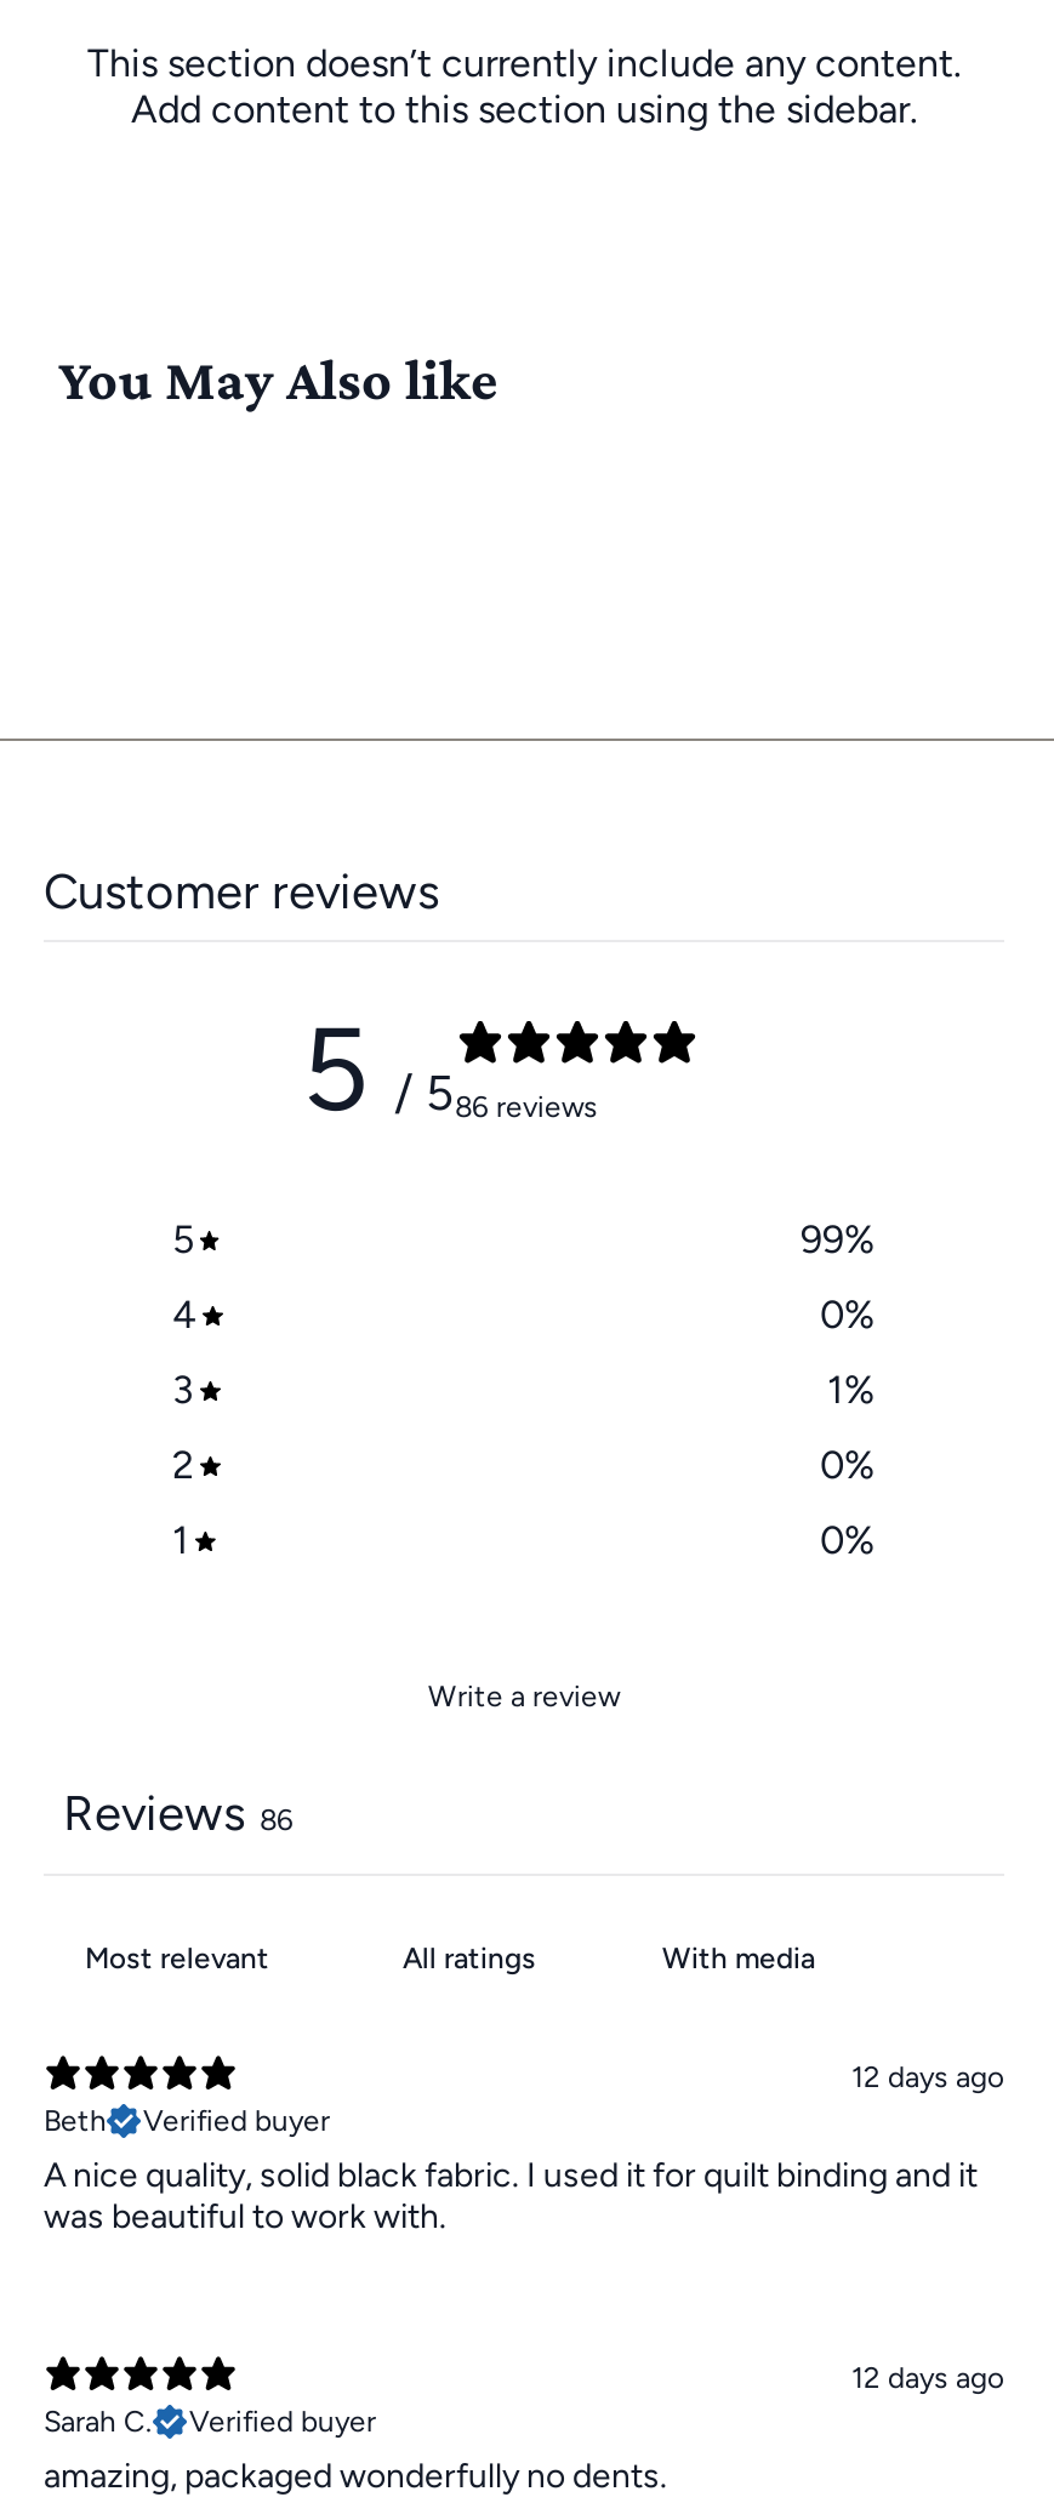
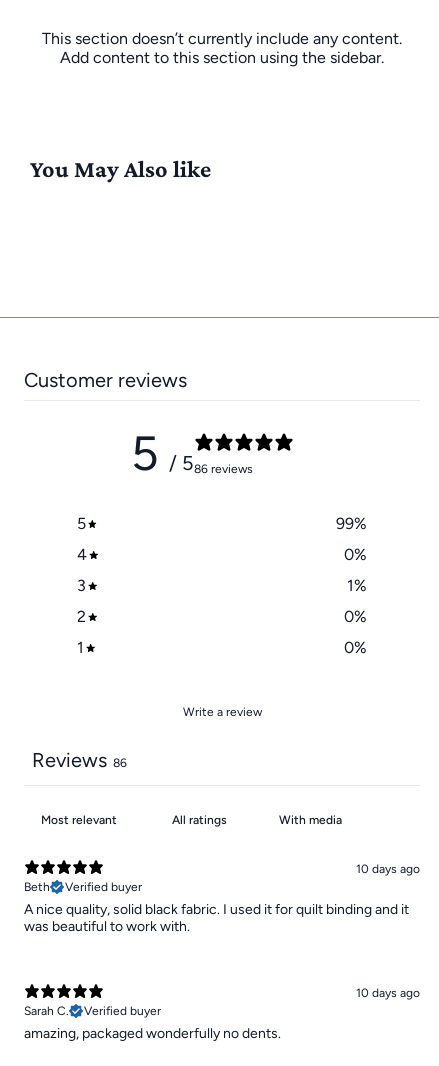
- 12 days ago
+ 10 days ago

- 12 days ago
+ 10 days ago
